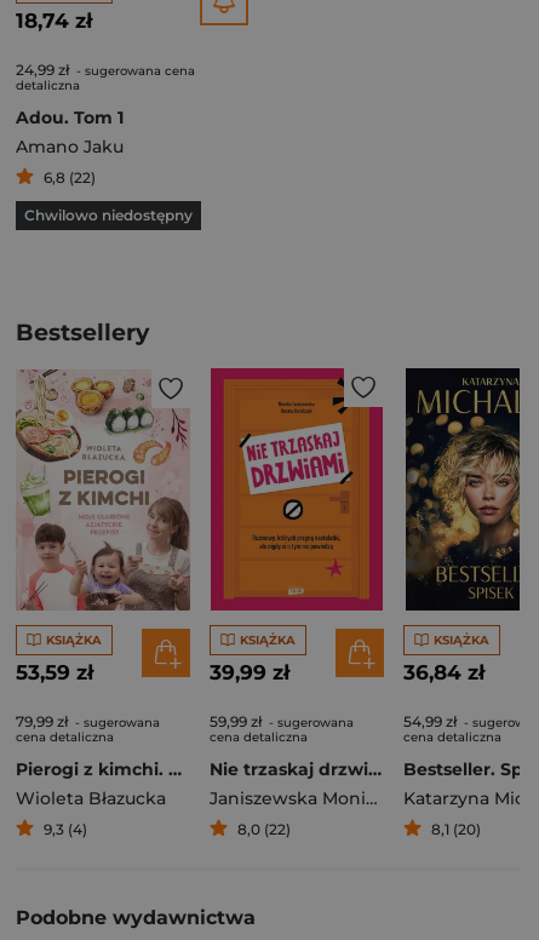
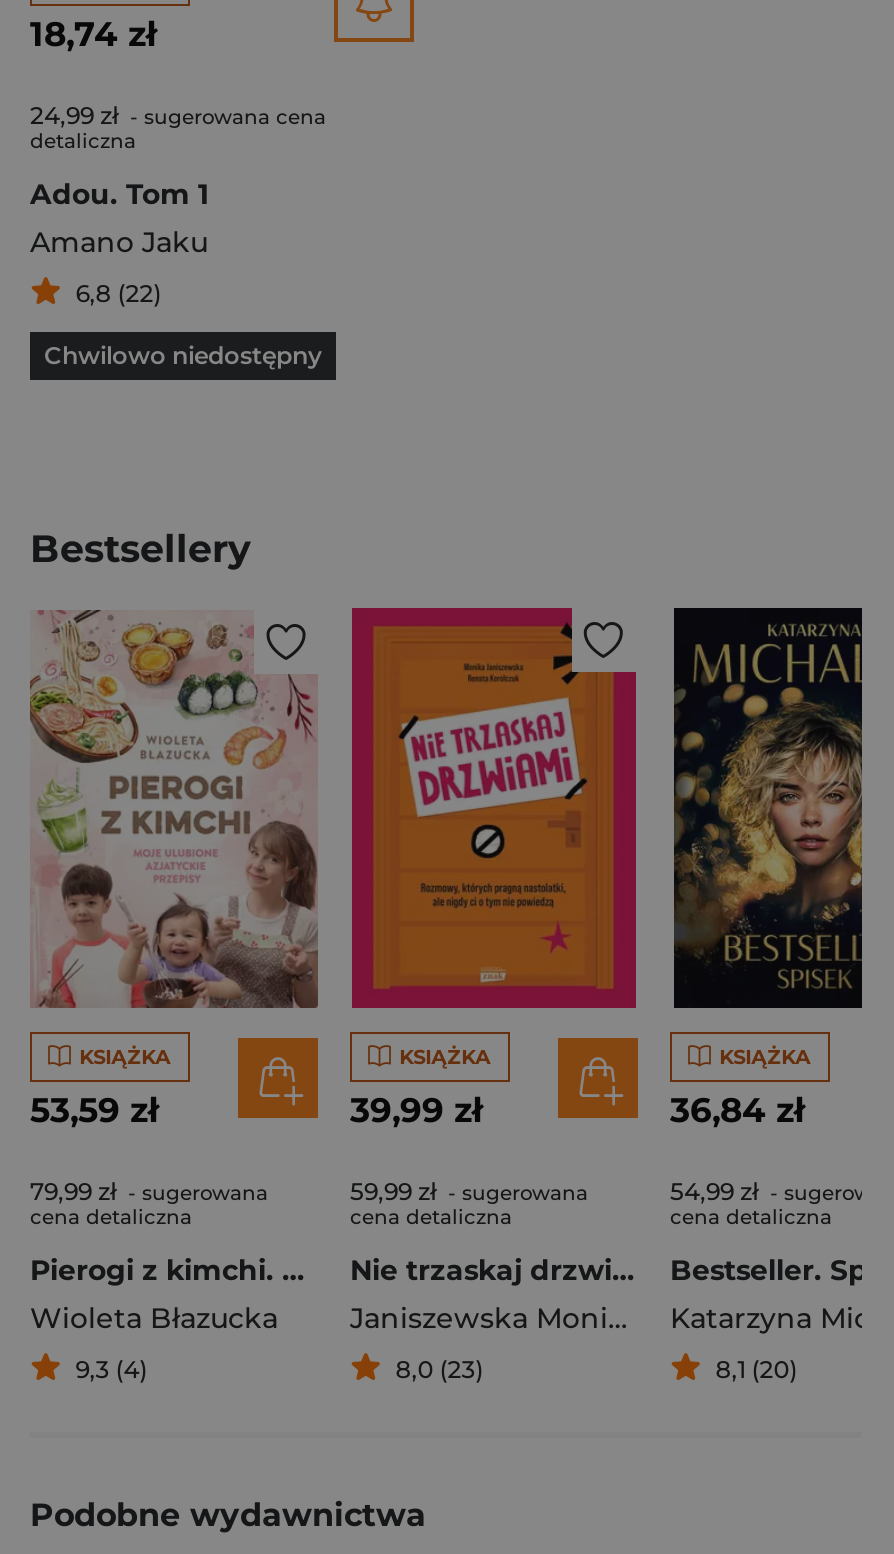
- 8,0 (22)
+ 8,0 (23)
